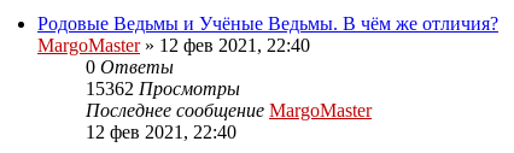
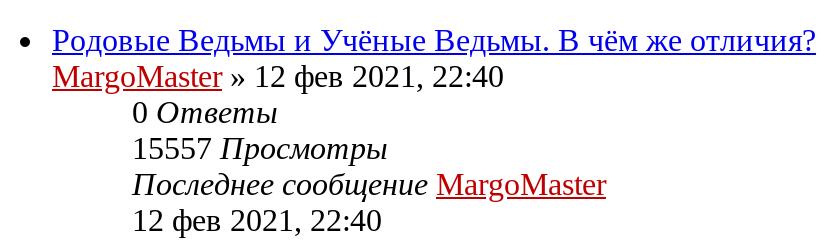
- 15362 Просмотры
+ 15557 Просмотры
